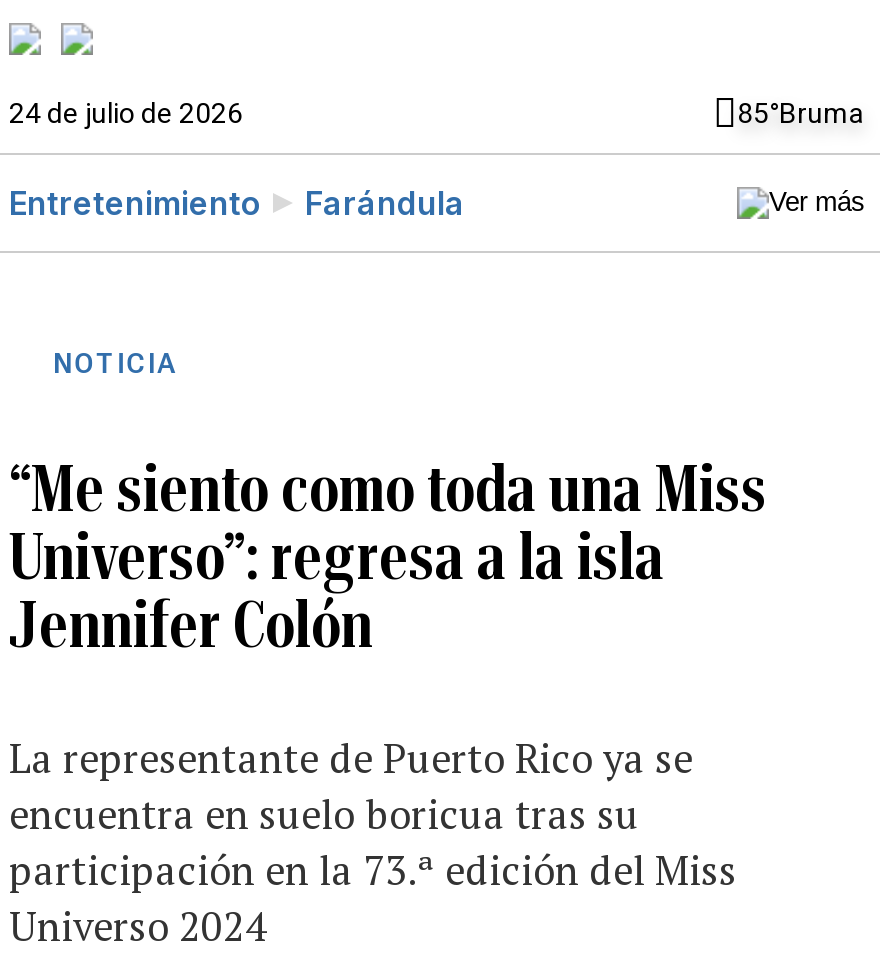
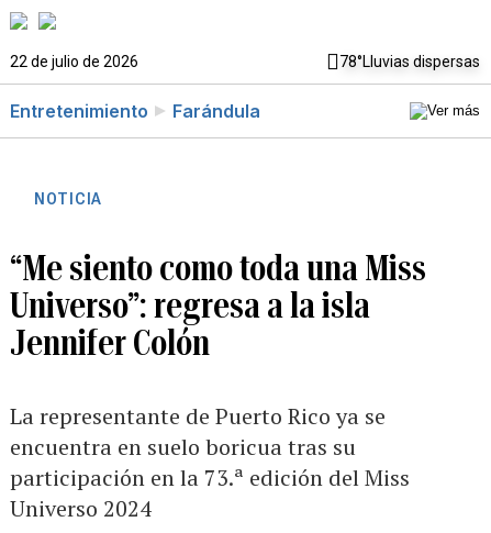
- 24 de julio de 2026
- 85°Bruma
+ 22 de julio de 2026
+ 78°Lluvias dispersas
